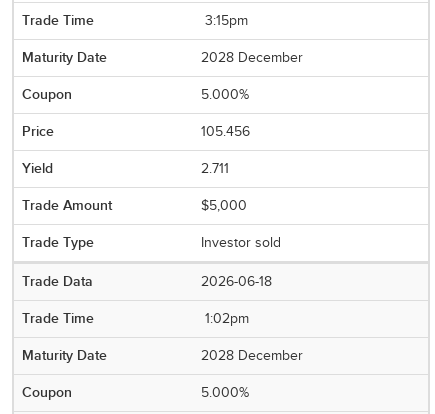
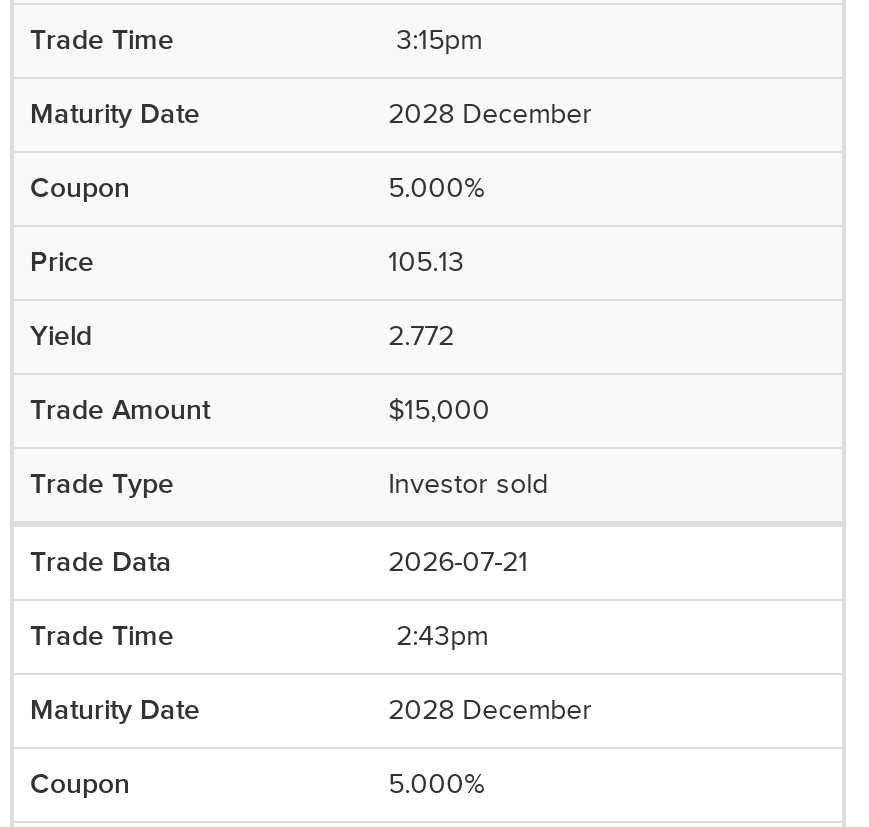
- 105.456
+ 105.13

- 2.711
+ 2.772

- $5,000
+ $15,000

- 2026-06-18
+ 2026-07-21

- 1:02pm
+ 2:43pm
